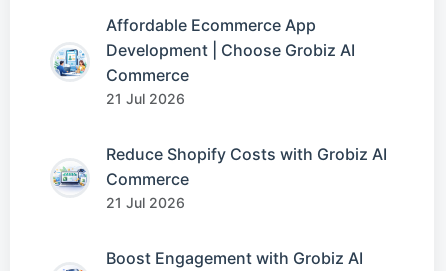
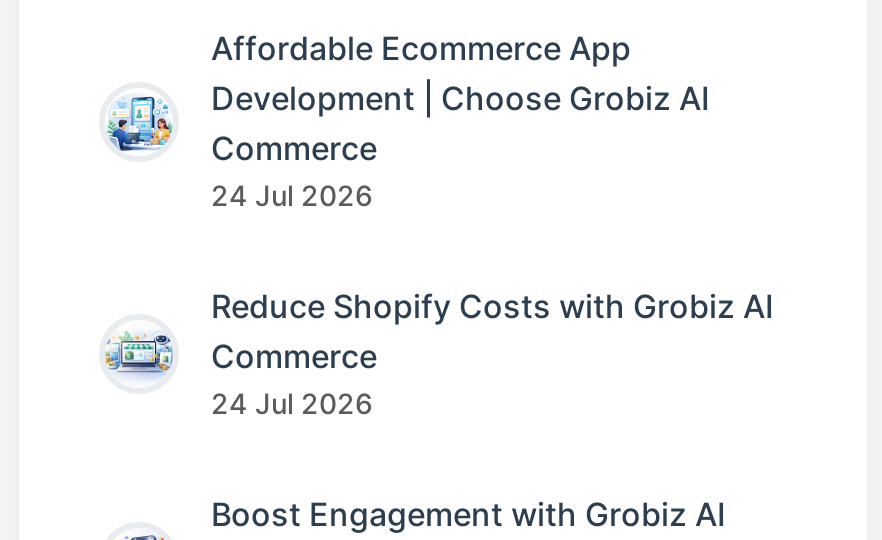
- 21 Jul 2026
+ 24 Jul 2026

- 21 Jul 2026
+ 24 Jul 2026
